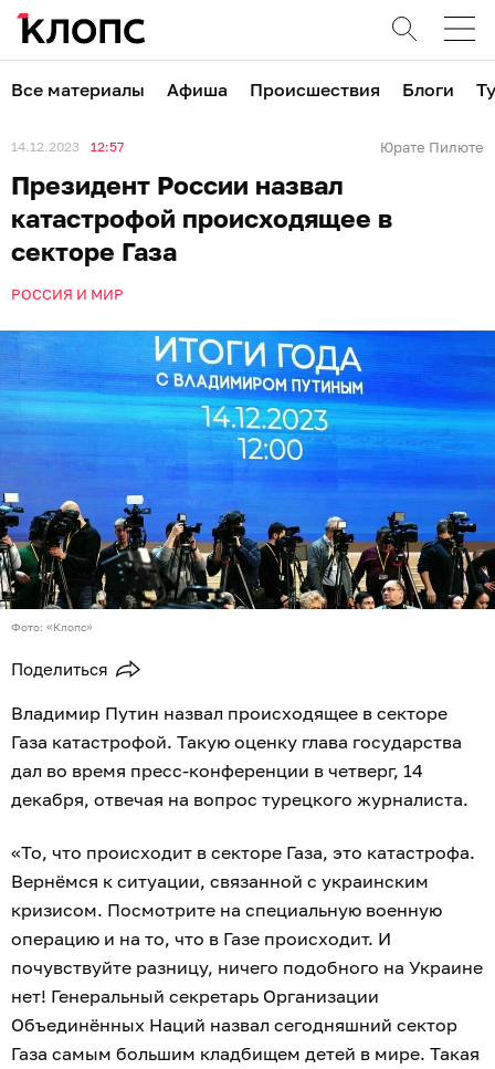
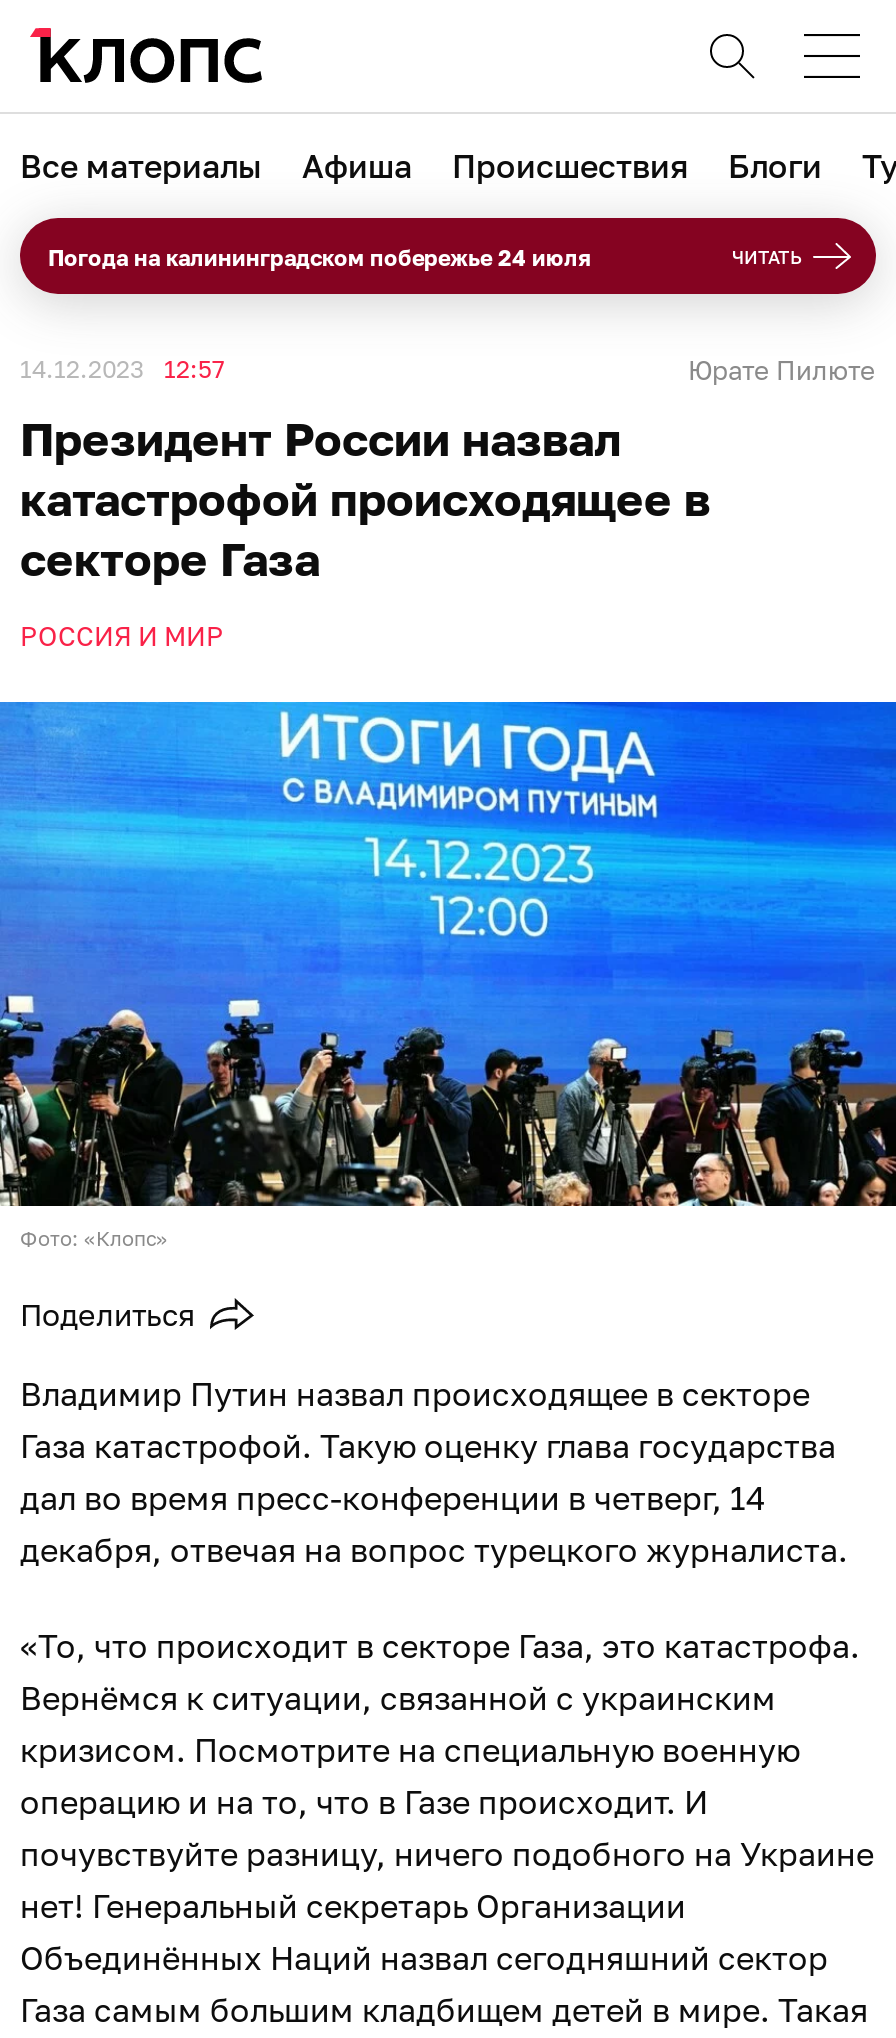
+ Погода на калининградском побережье 24 июля
+ ЧИТАТЬ
